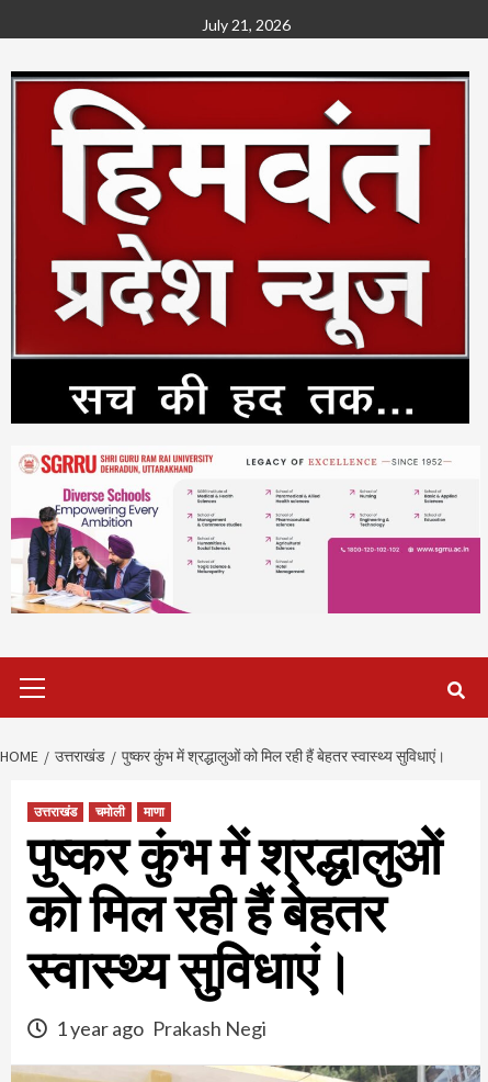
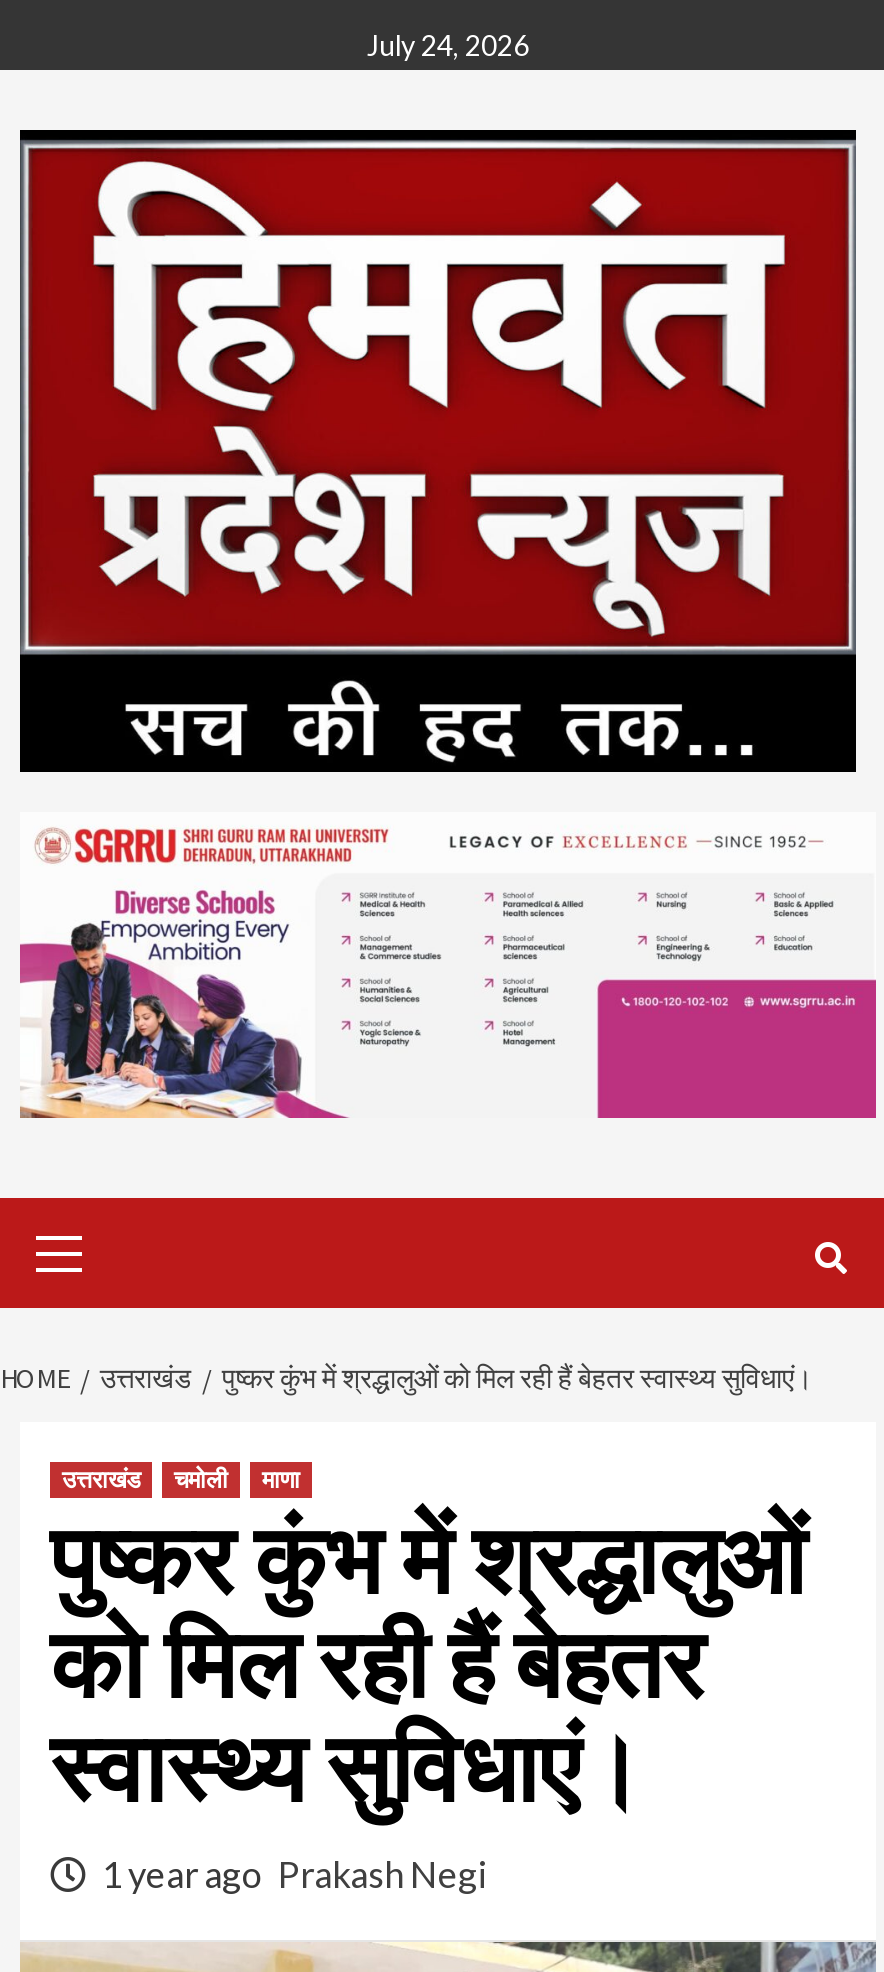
- July 21, 2026
+ July 24, 2026
